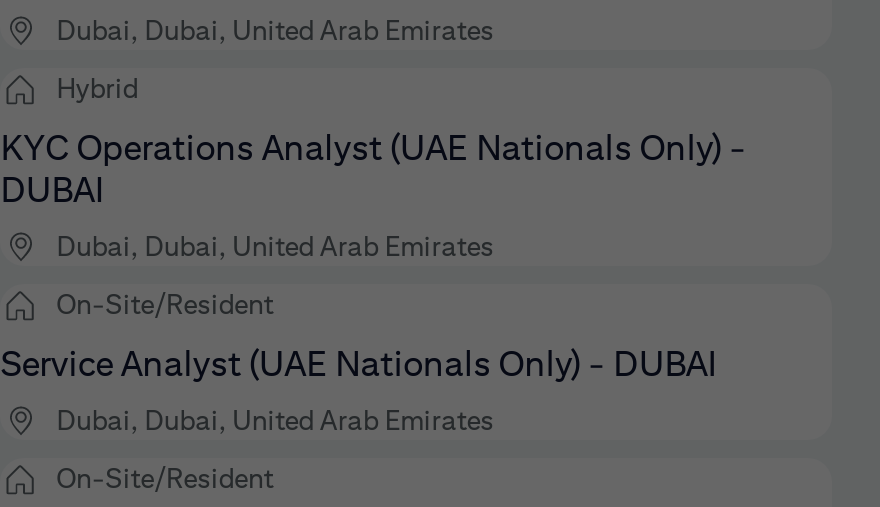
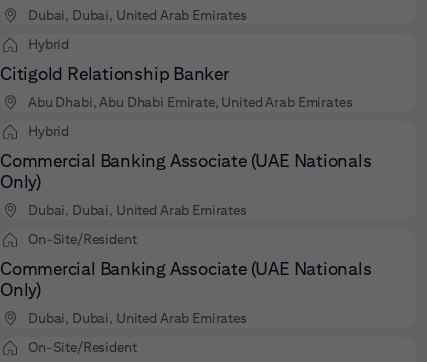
- KYC Operations Analyst (UAE Nationals Only) -
- DUBAI
+ Citigold Relationship Banker
+ Abu Dhabi, Abu Dhabi Emirate, United Arab Emirates
+ Hybrid
+ Commercial Banking Associate (UAE Nationals
+ Only)

- Service Analyst (UAE Nationals Only) - DUBAI
+ Commercial Banking Associate (UAE Nationals
+ Only)
